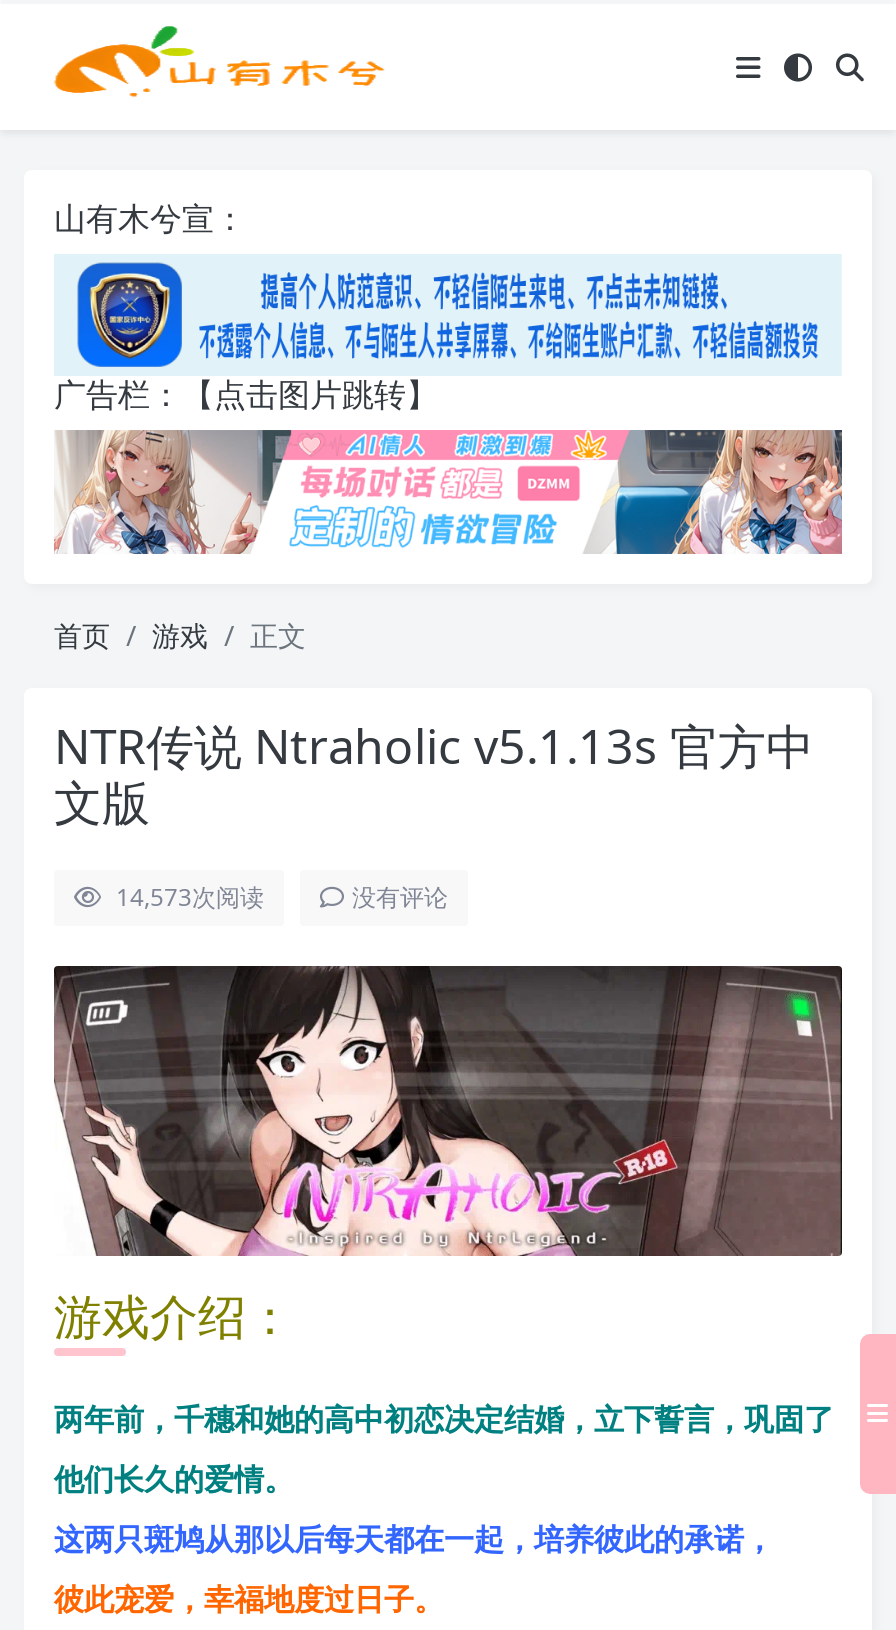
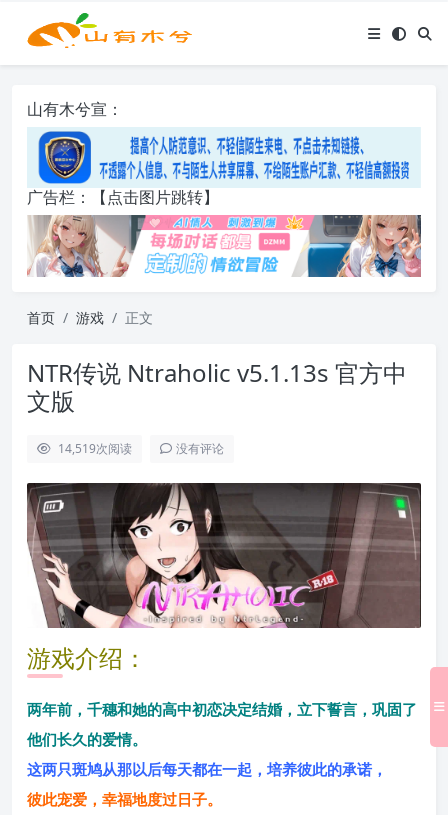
- 14,573次阅读
+ 14,519次阅读
